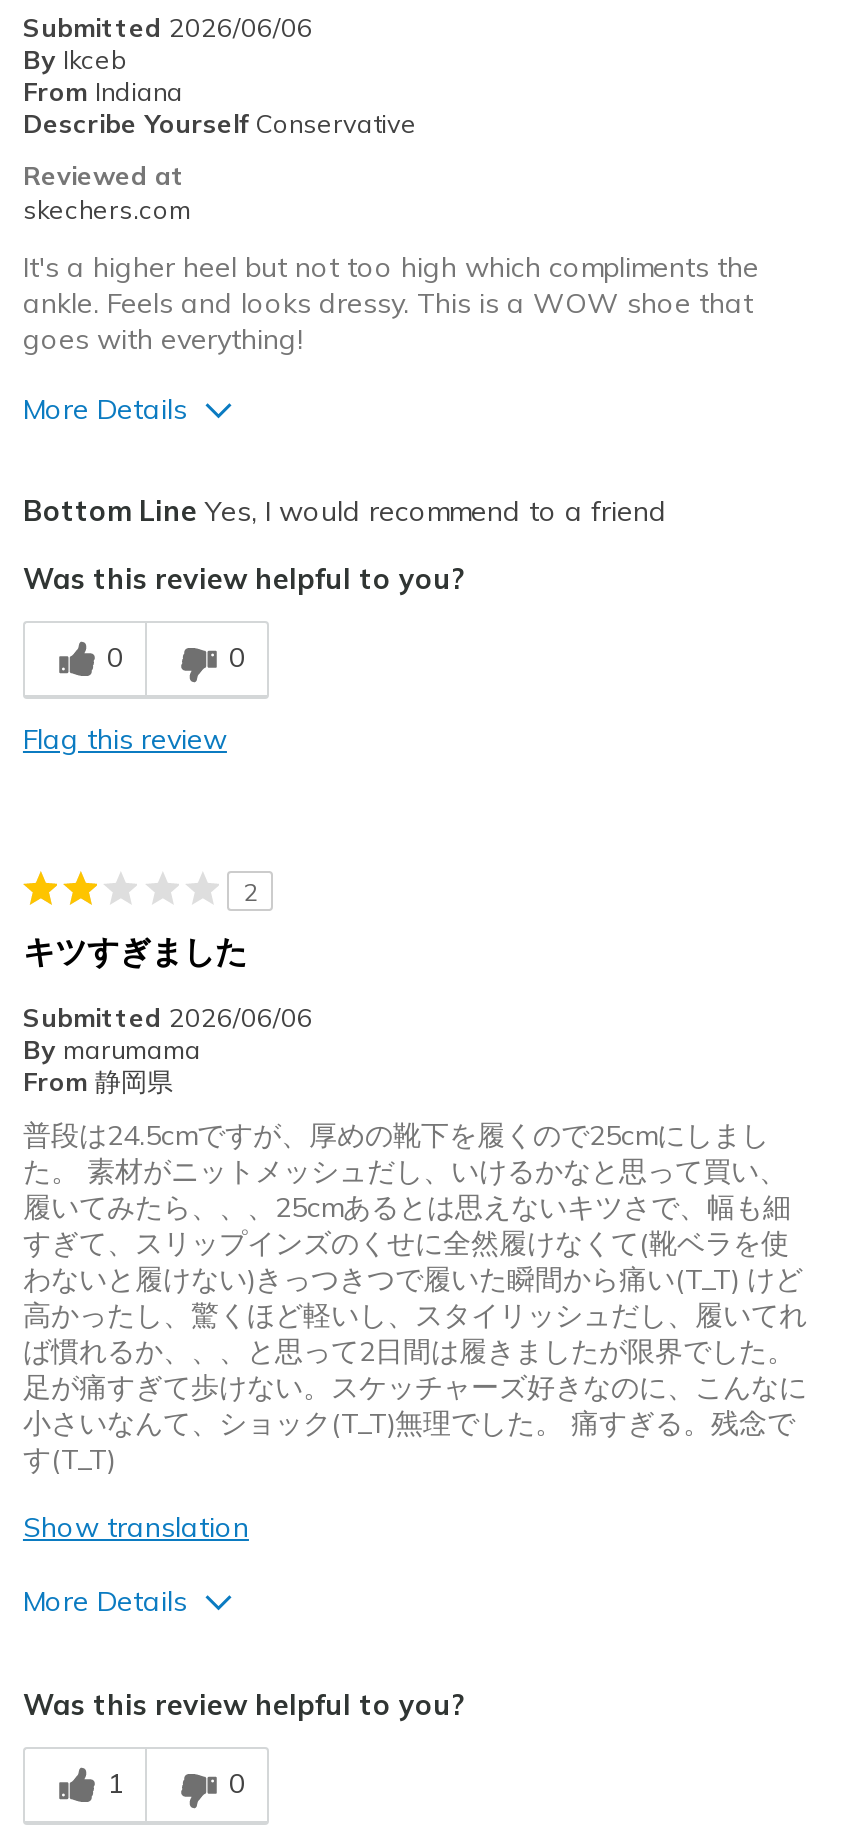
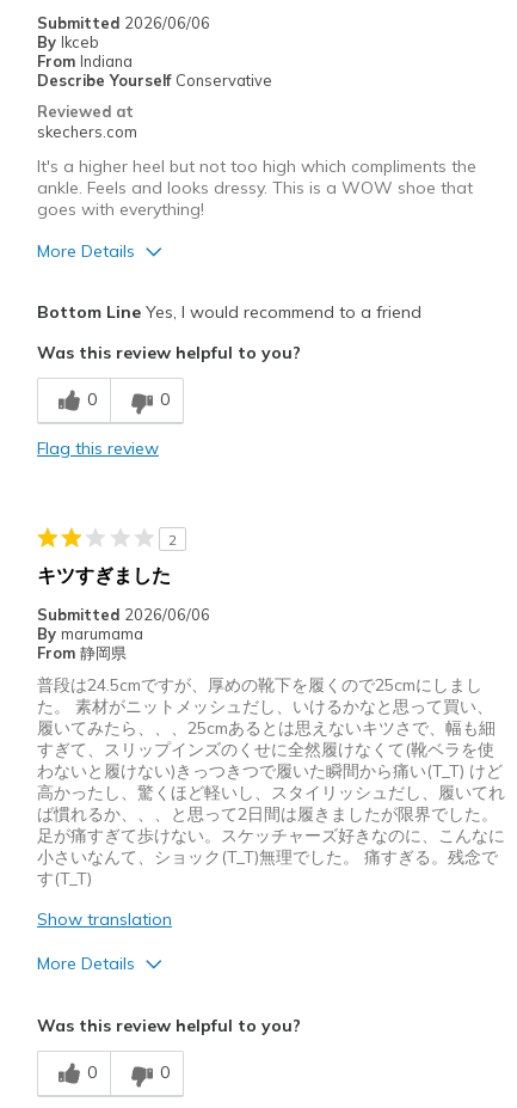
- 1
+ 0
